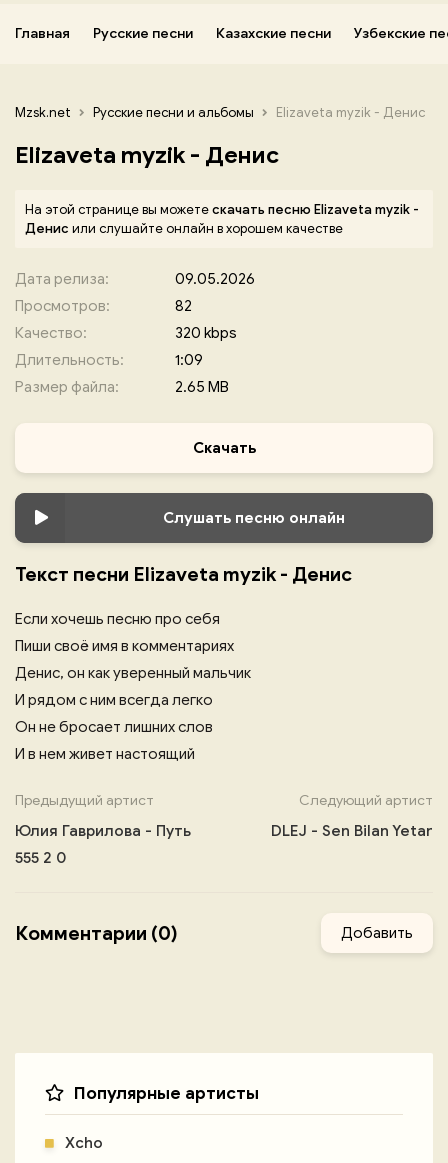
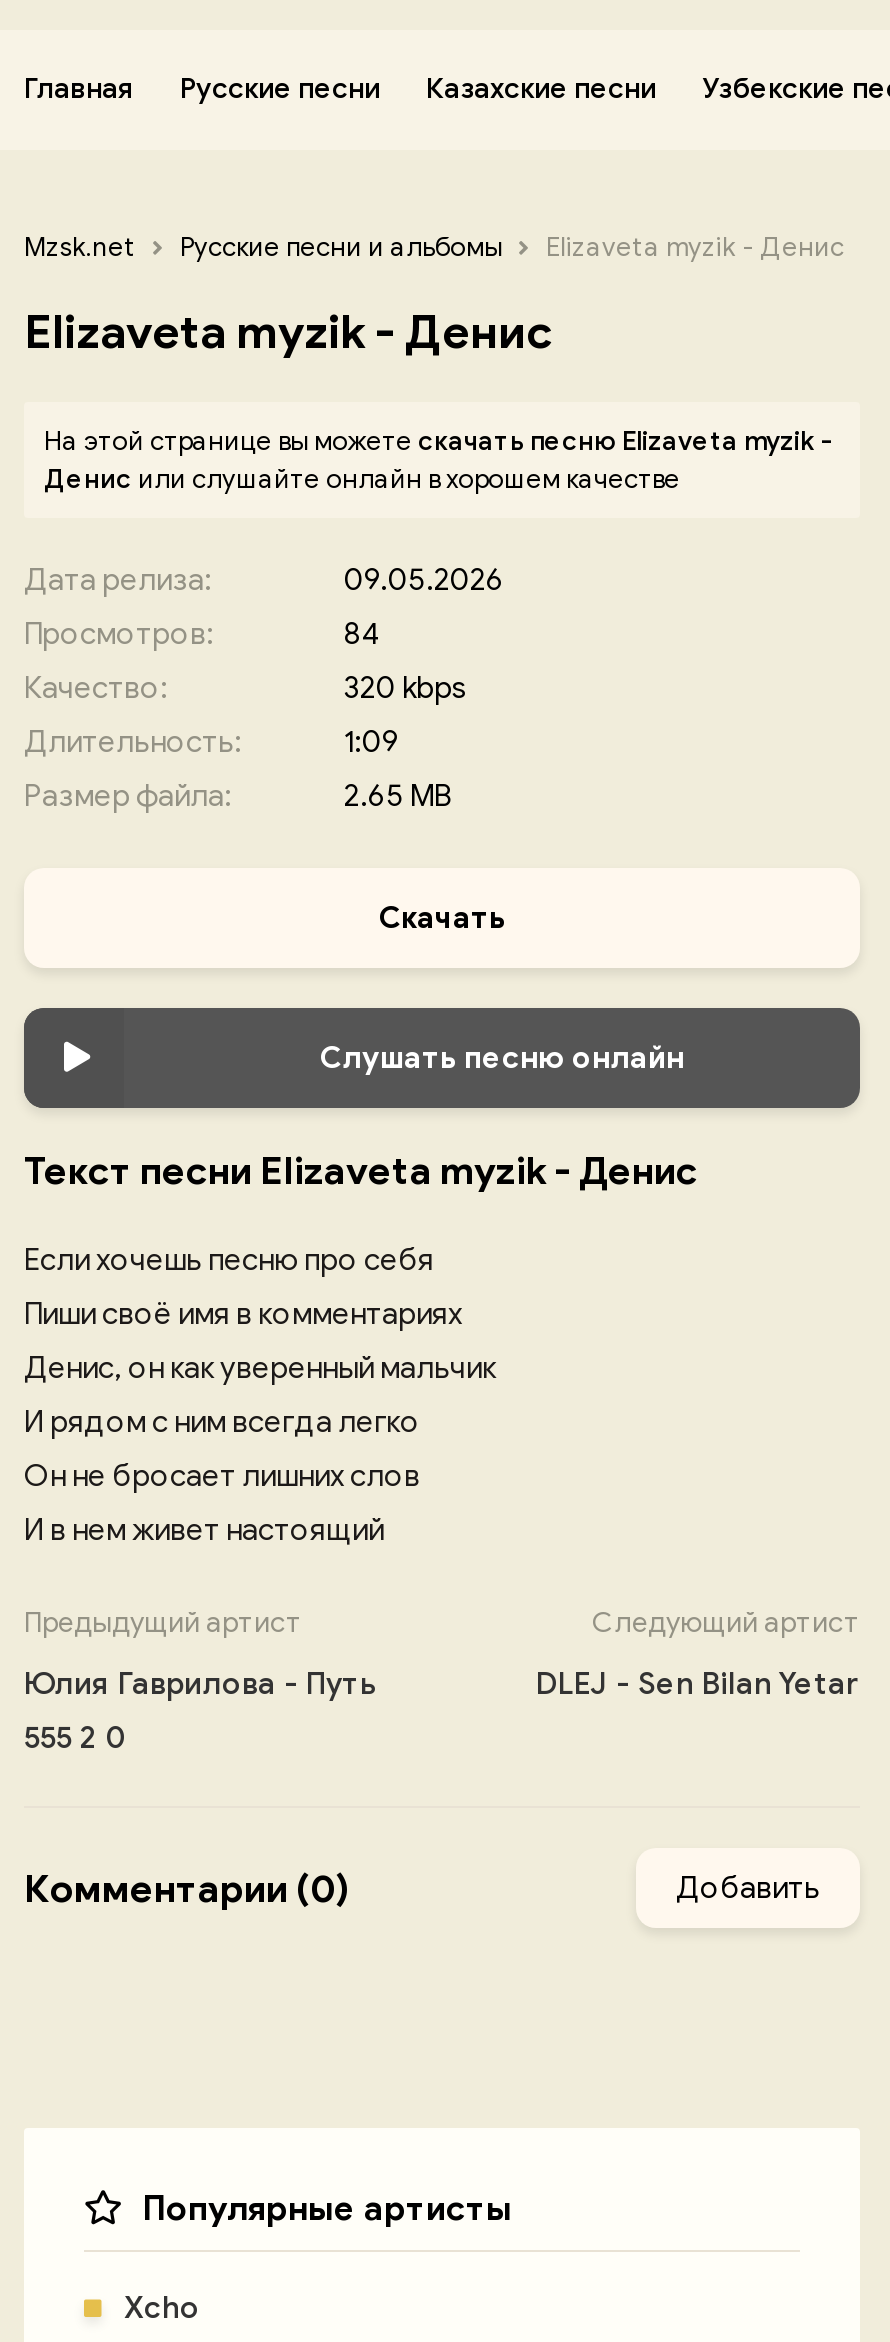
- 82
+ 84
